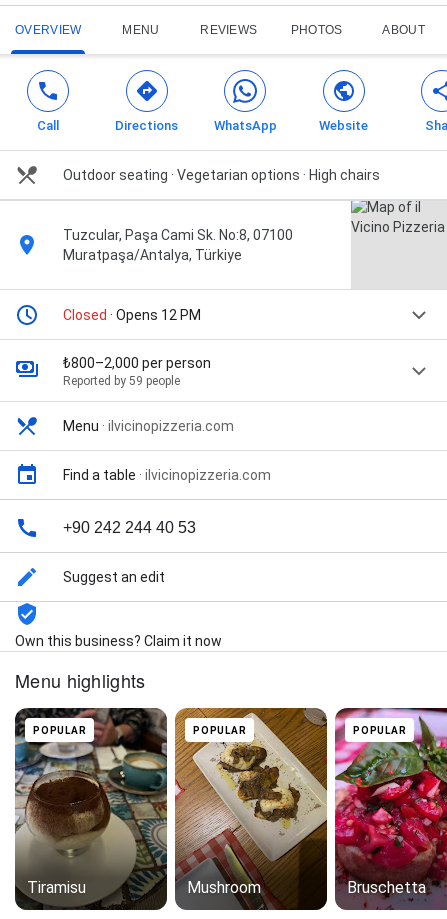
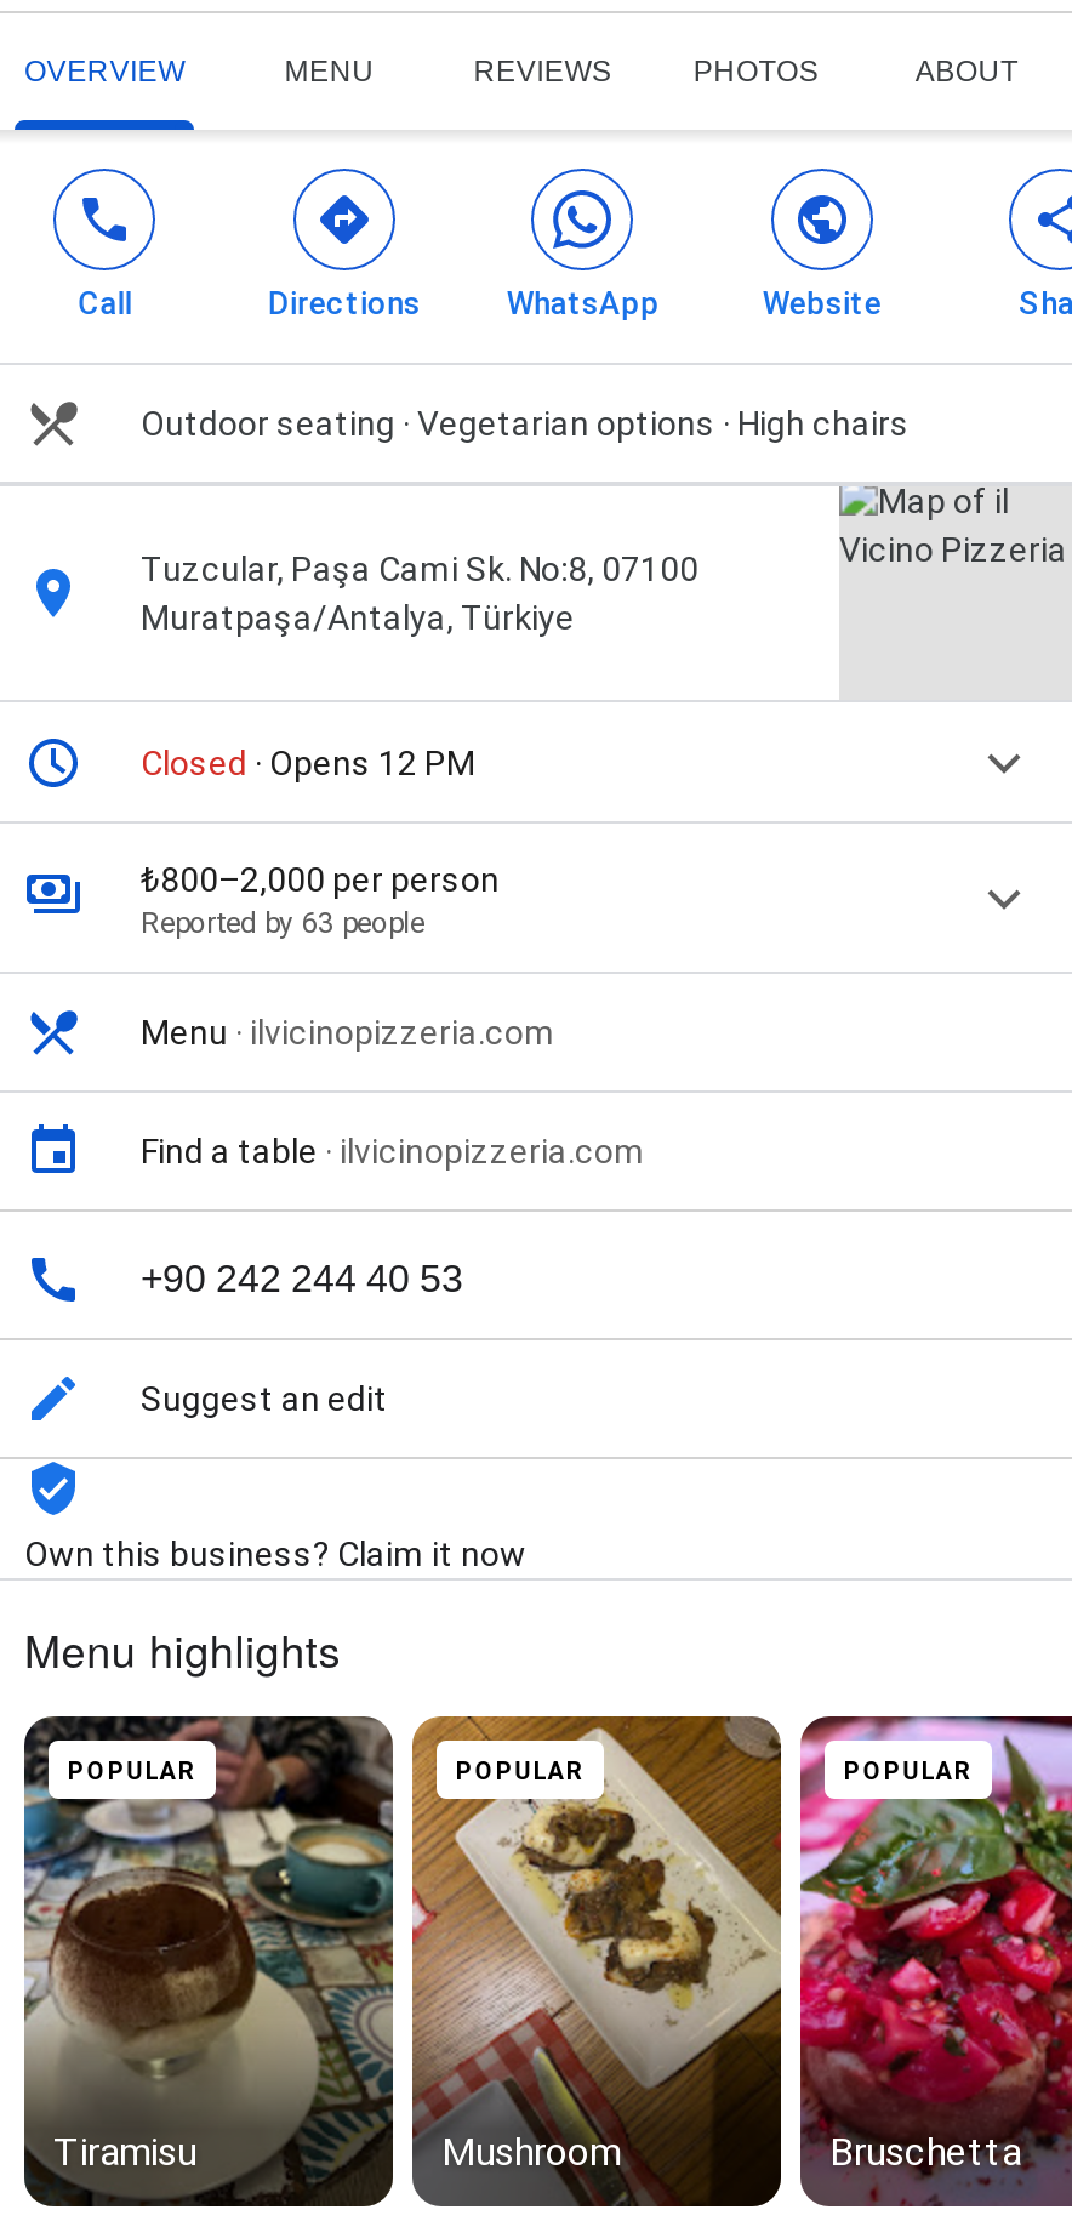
- Reported by 59 people
+ Reported by 63 people
